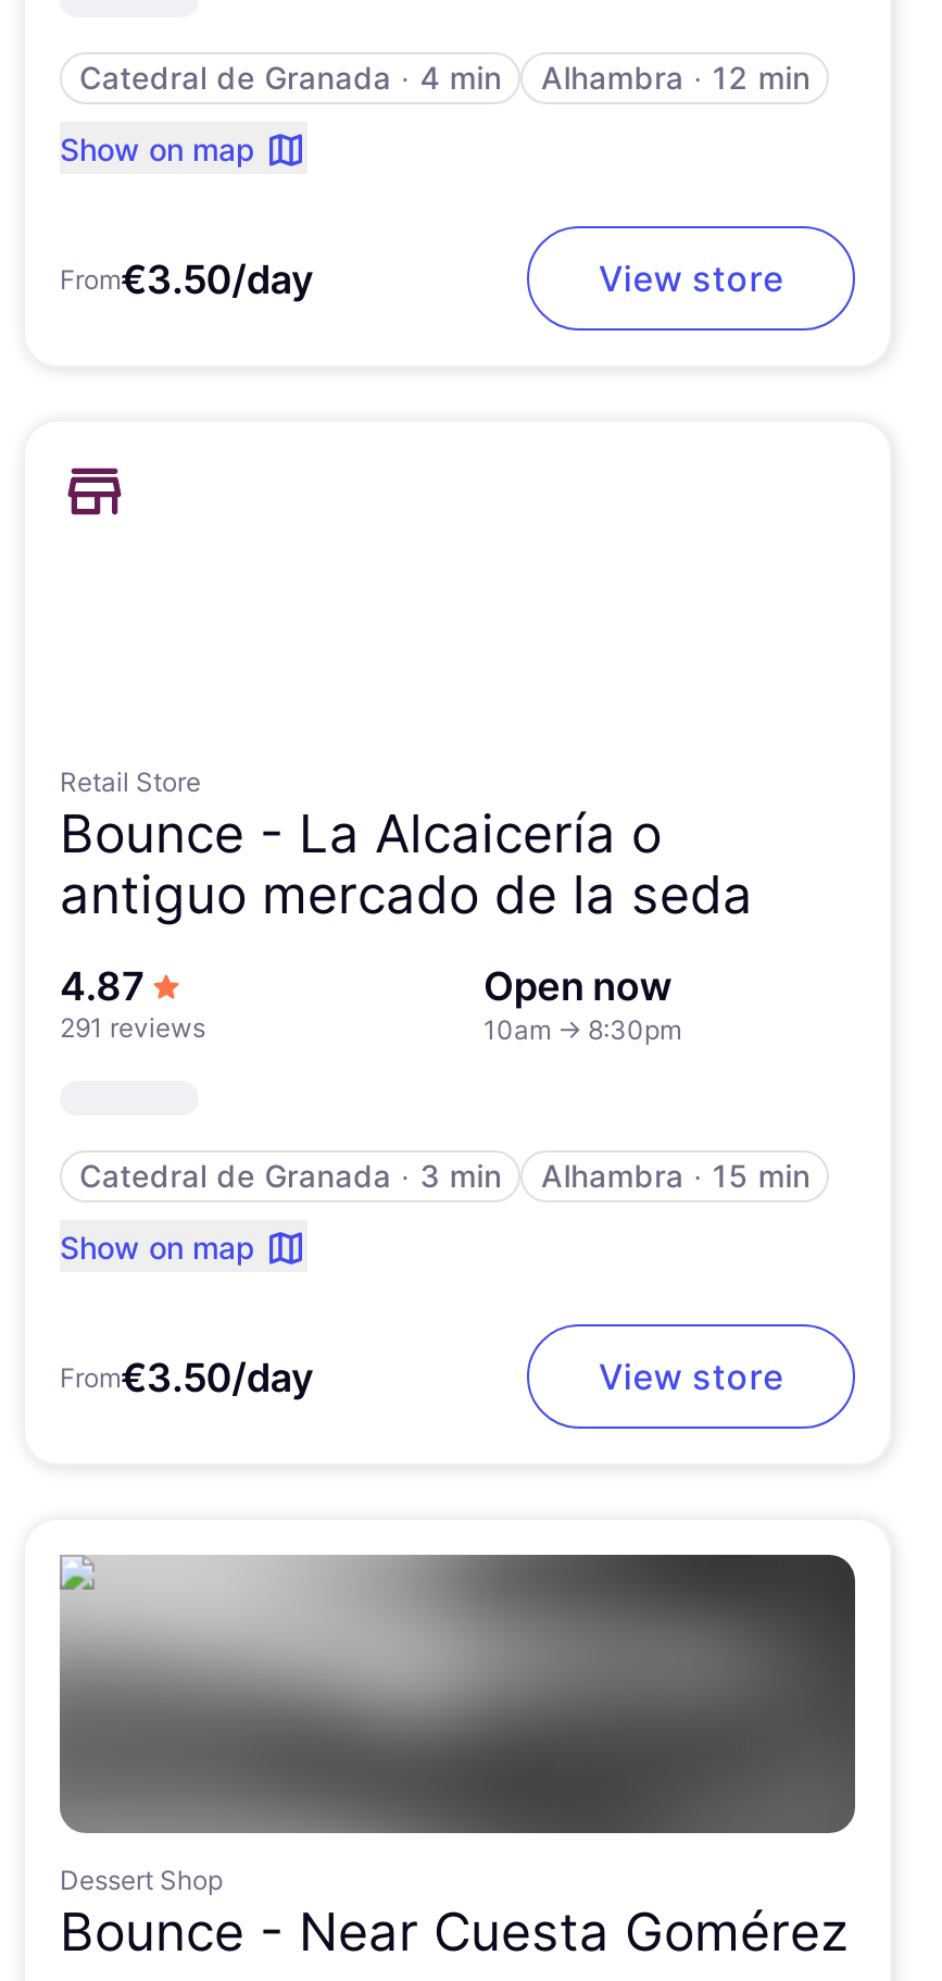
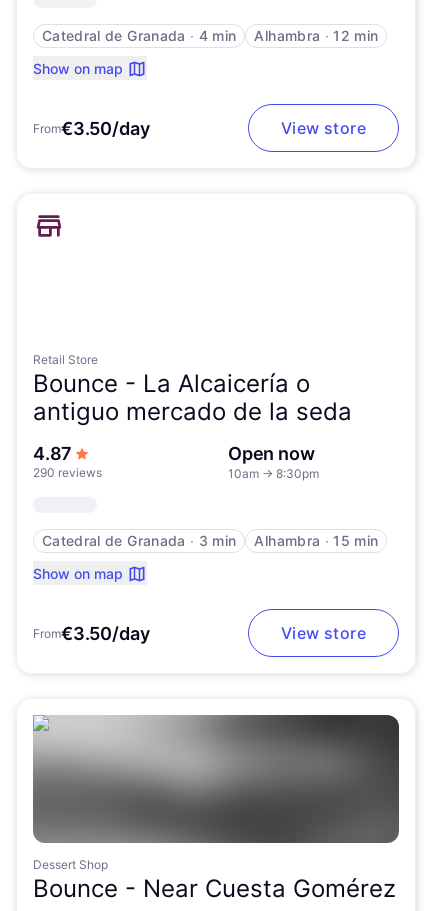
- 291 reviews
+ 290 reviews
